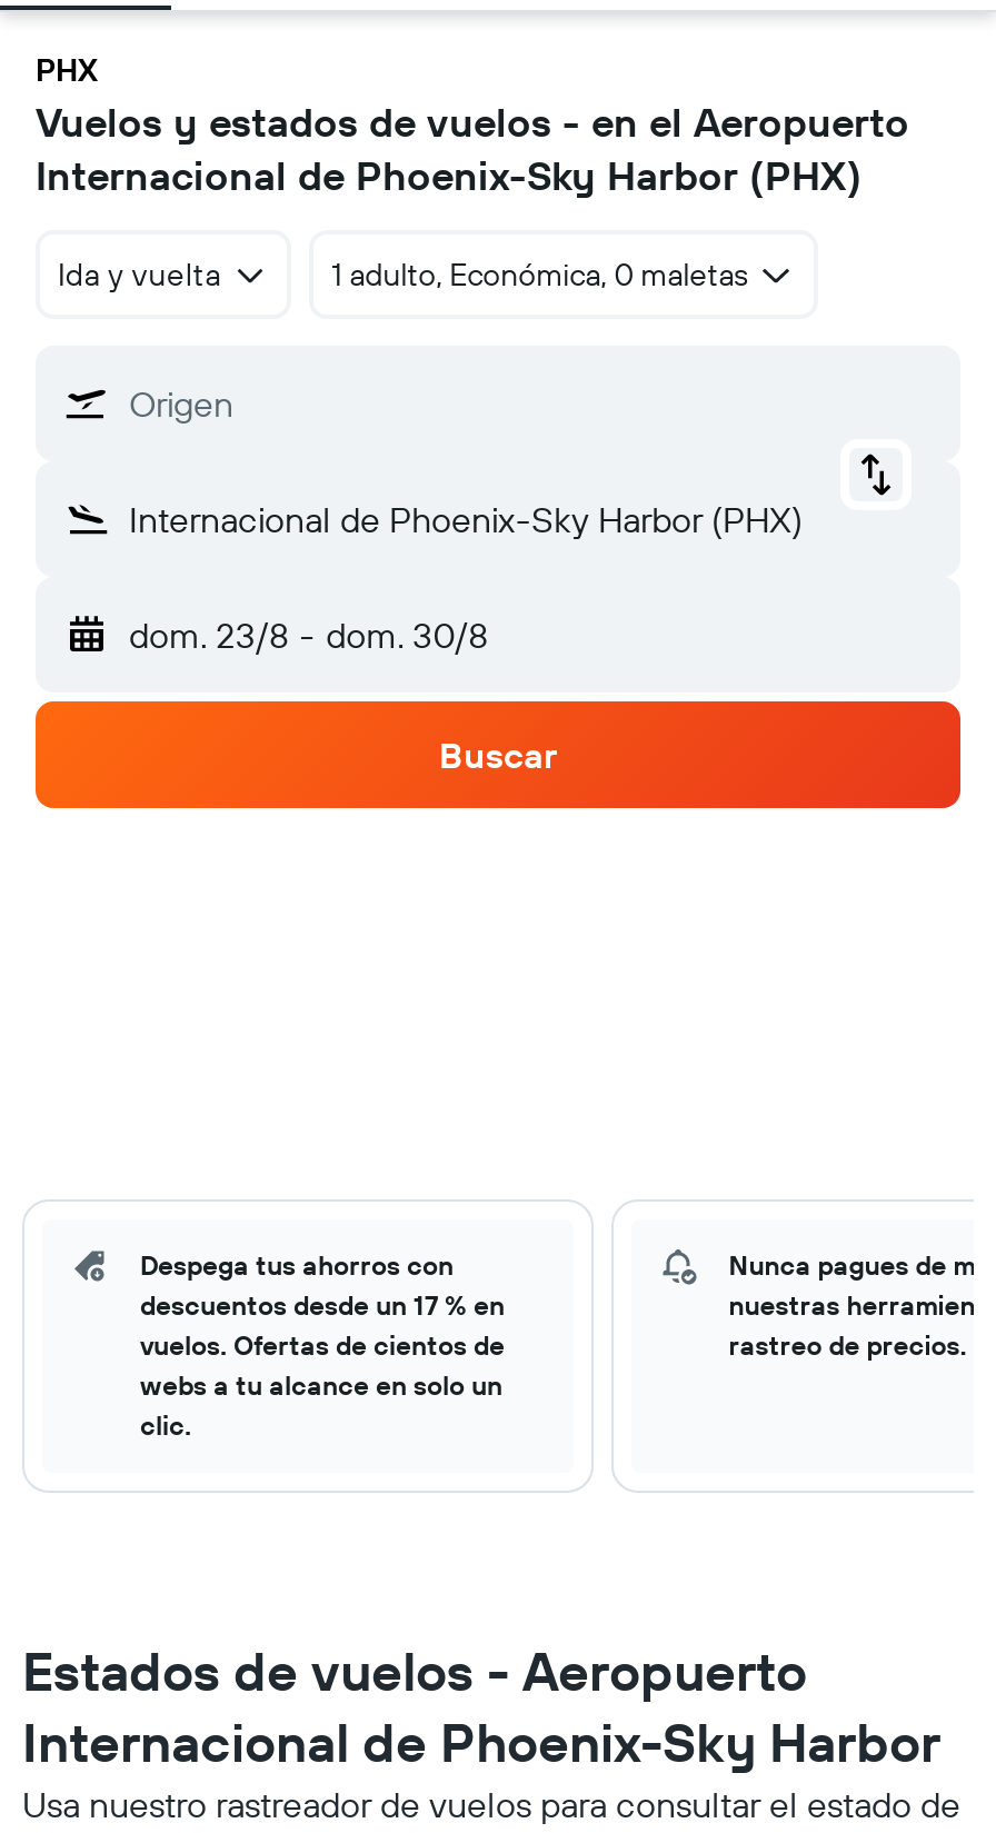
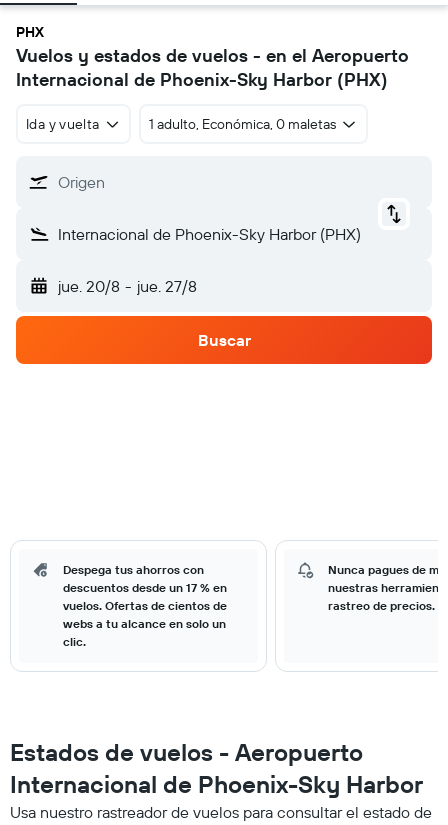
- dom. 23/8 - dom. 30/8
+ jue. 20/8 - jue. 27/8
